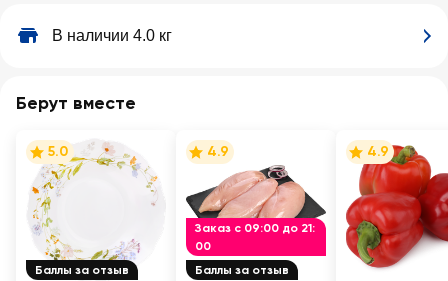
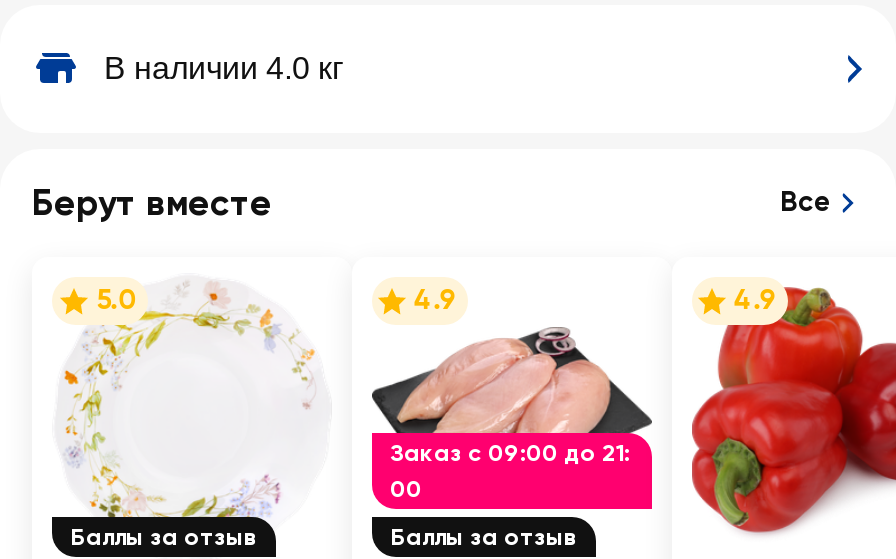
+ Все
